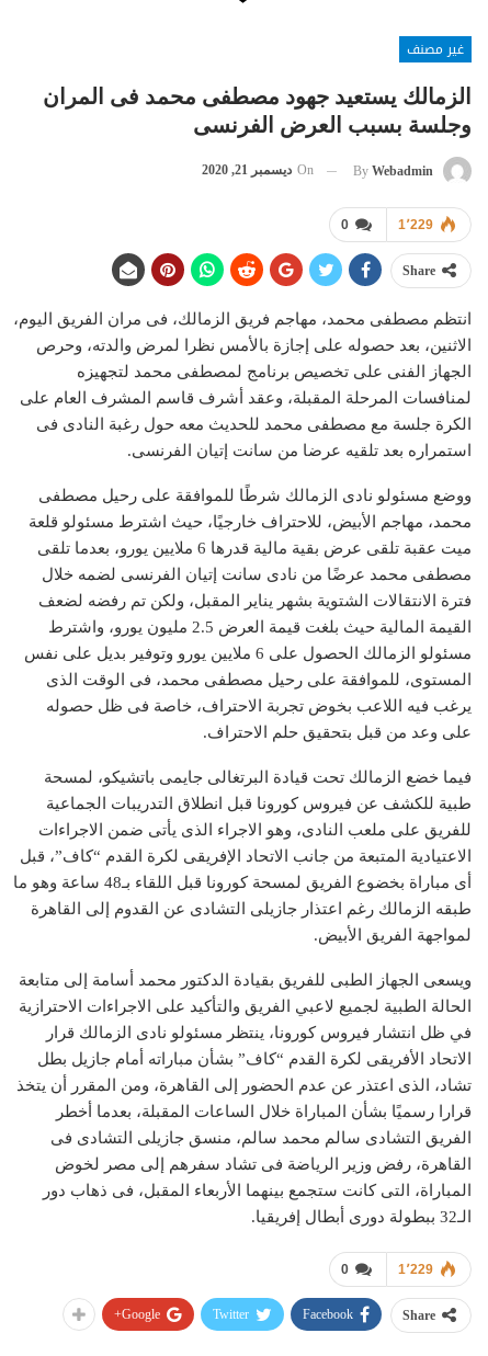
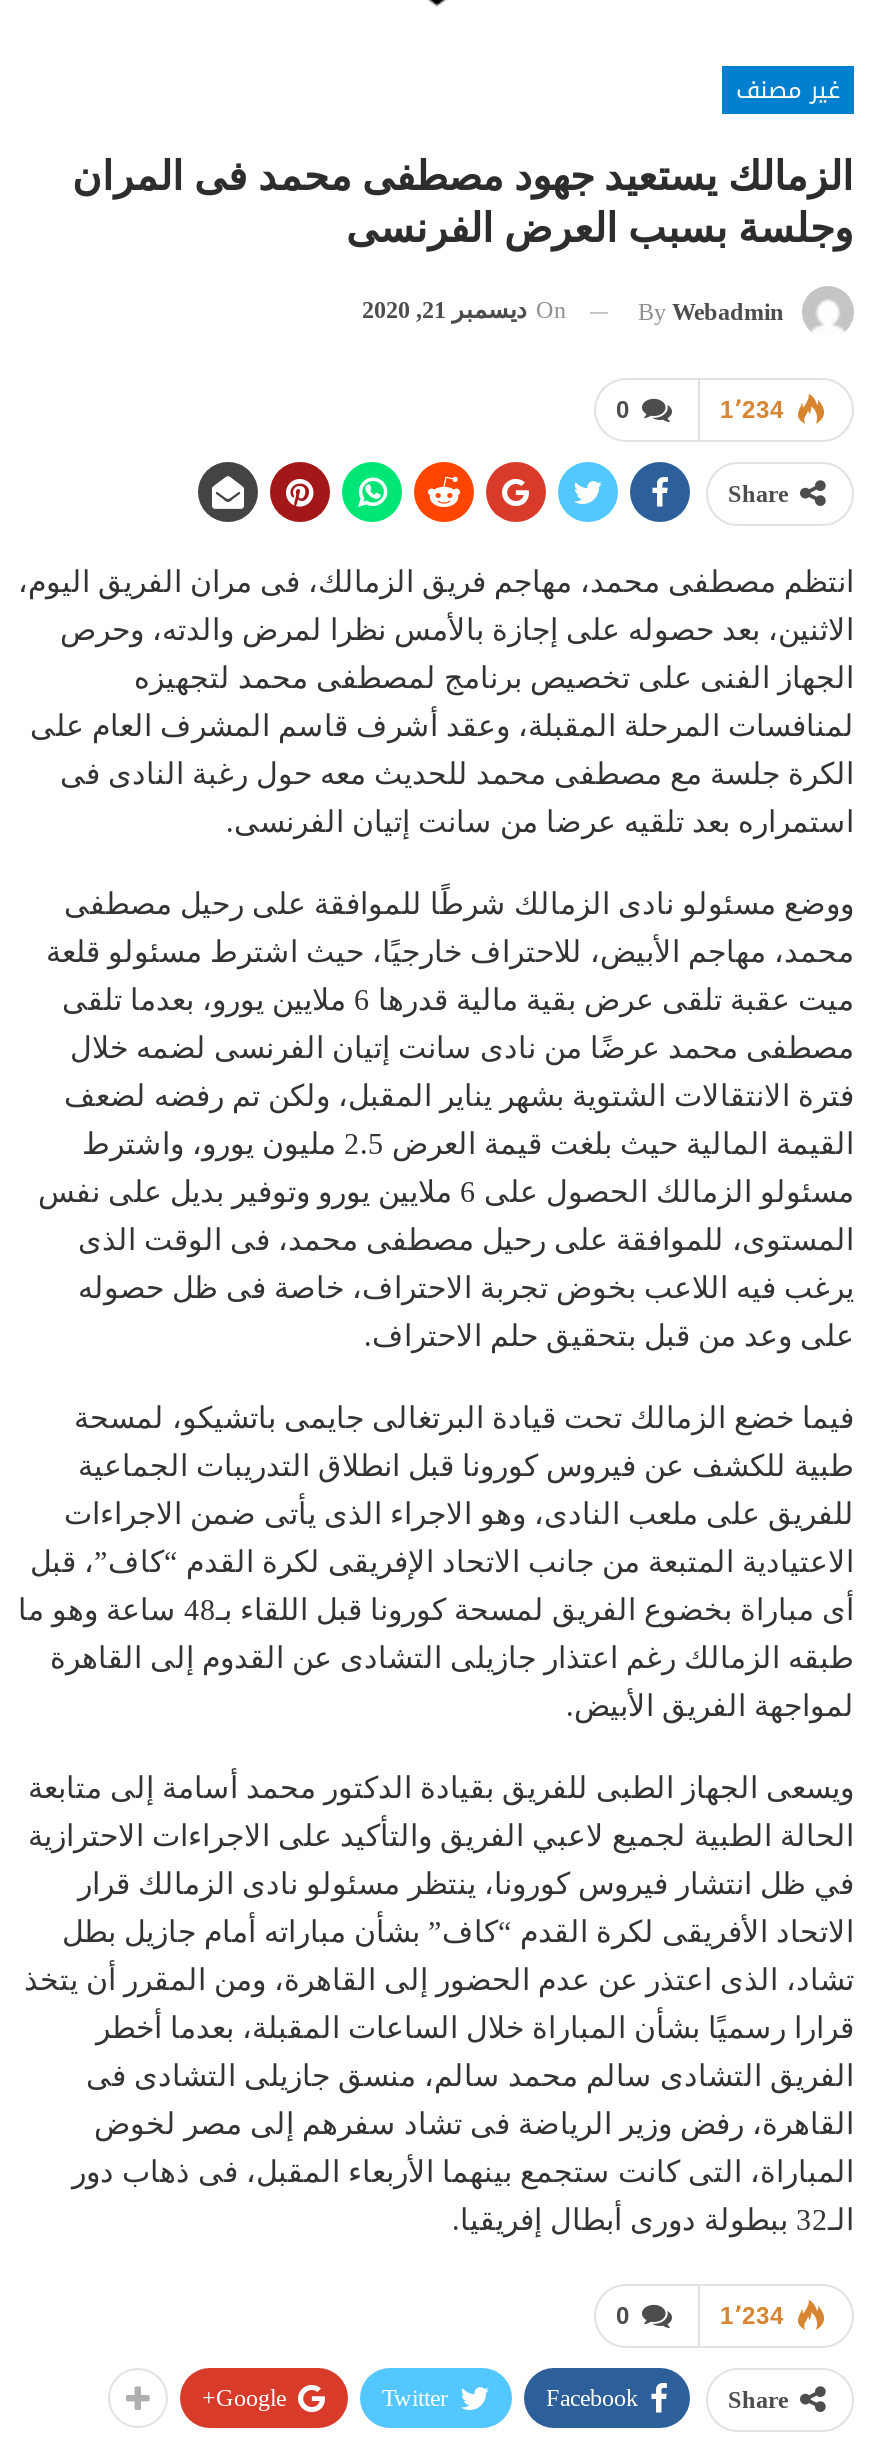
- 1٬229
+ 1٬234

- 1٬229
+ 1٬234
